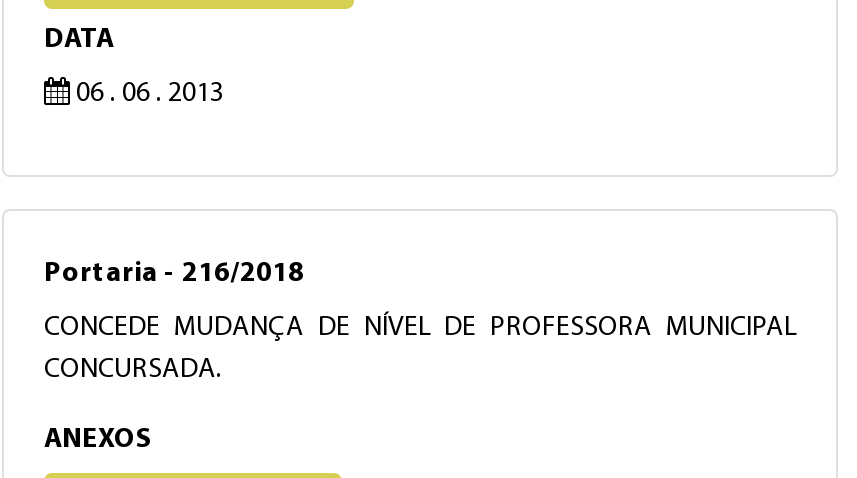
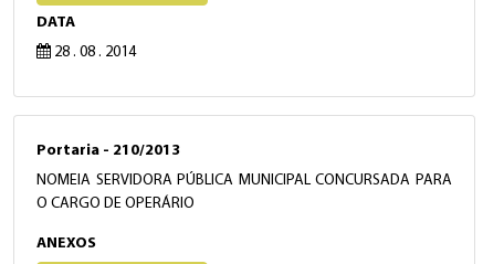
- 06 . 06 . 2013
+ 28 . 08 . 2014

- Portaria - 216/2018
+ Portaria - 210/2013

- CONCEDE MUDANÇA DE NÍVEL DE PROFESSORA MUNICIPAL
- CONCURSADA.
+ NOMEIA SERVIDORA PÚBLICA MUNICIPAL CONCURSADA PARA
+ O CARGO DE OPERÁRIO
